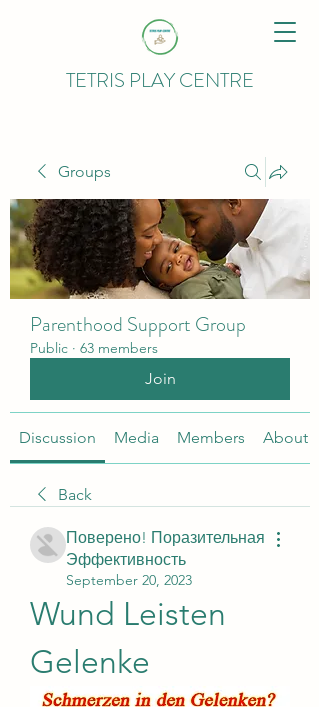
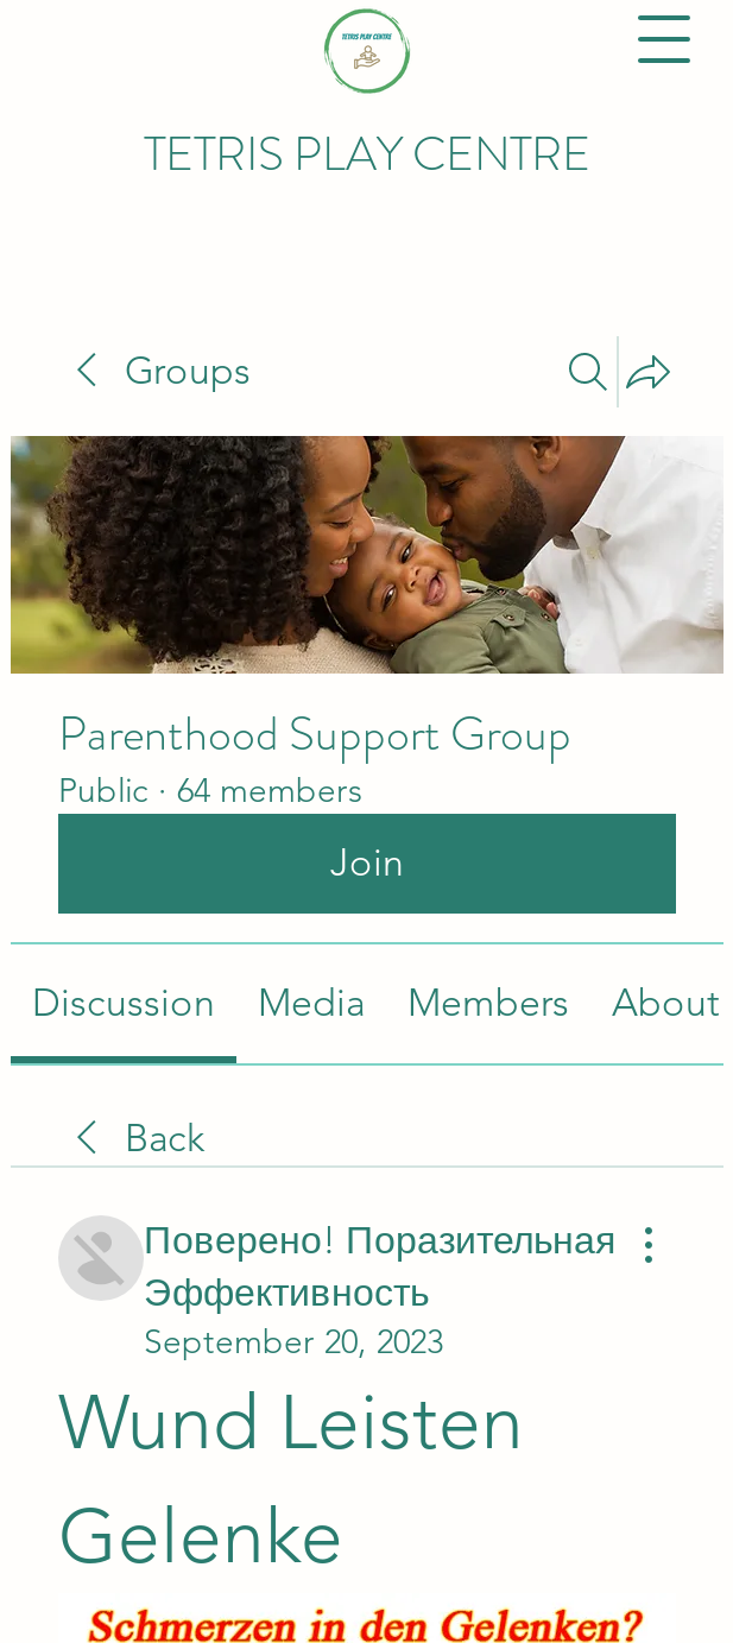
- Public · 63 members
+ Public · 64 members
